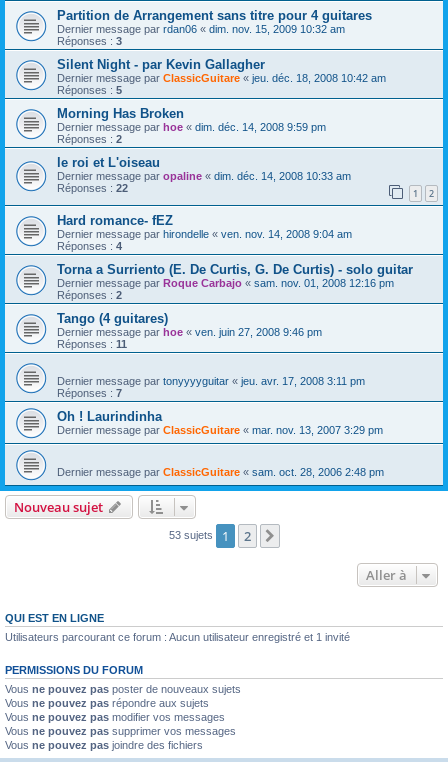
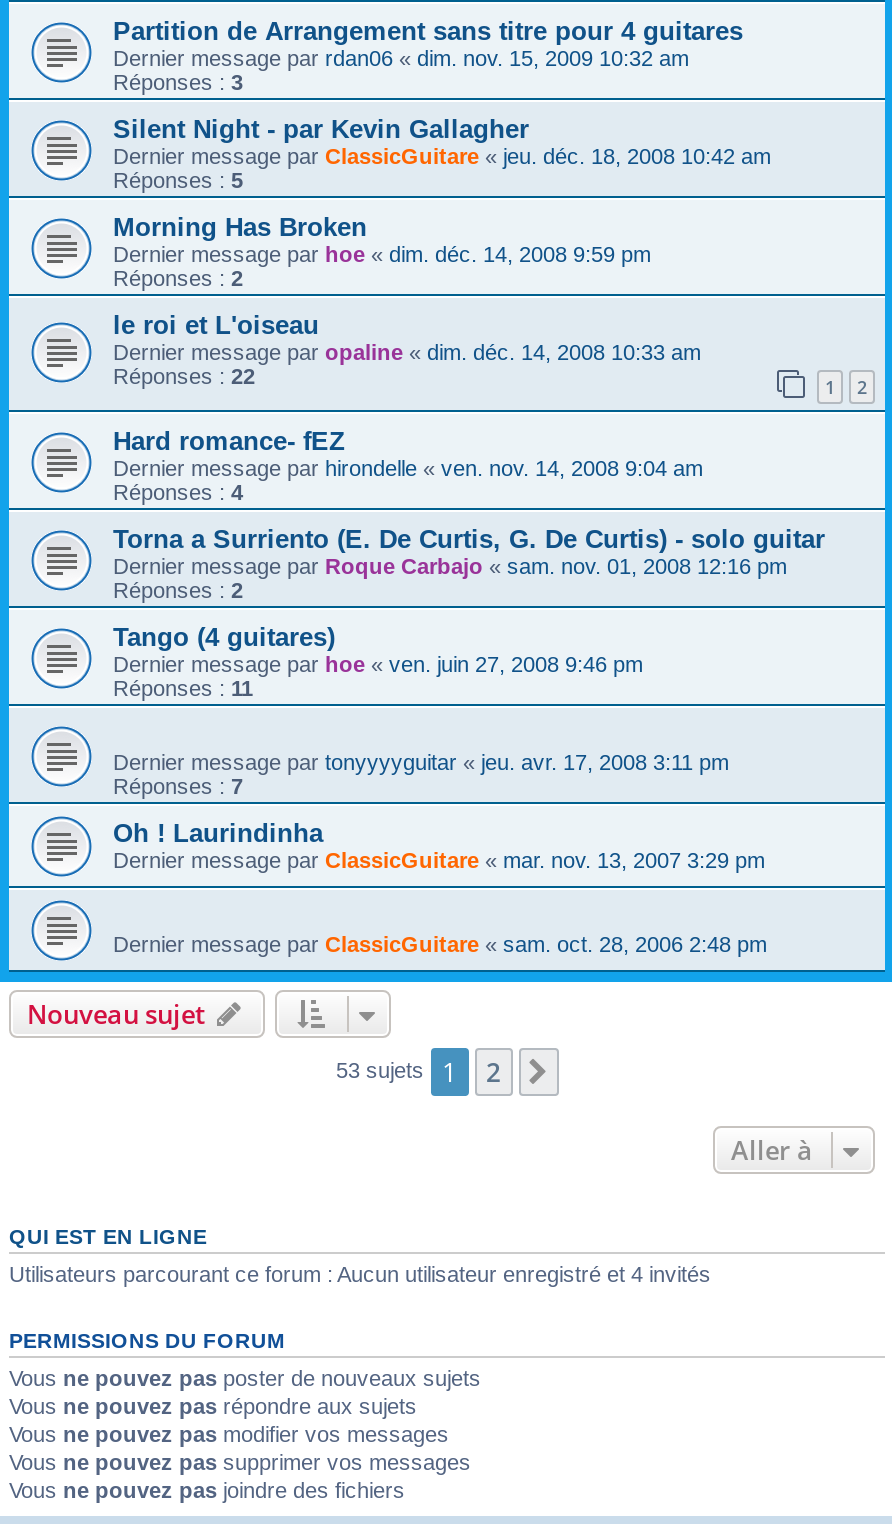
- Utilisateurs parcourant ce forum : Aucun utilisateur enregistré et 1 invité
+ Utilisateurs parcourant ce forum : Aucun utilisateur enregistré et 4 invités
